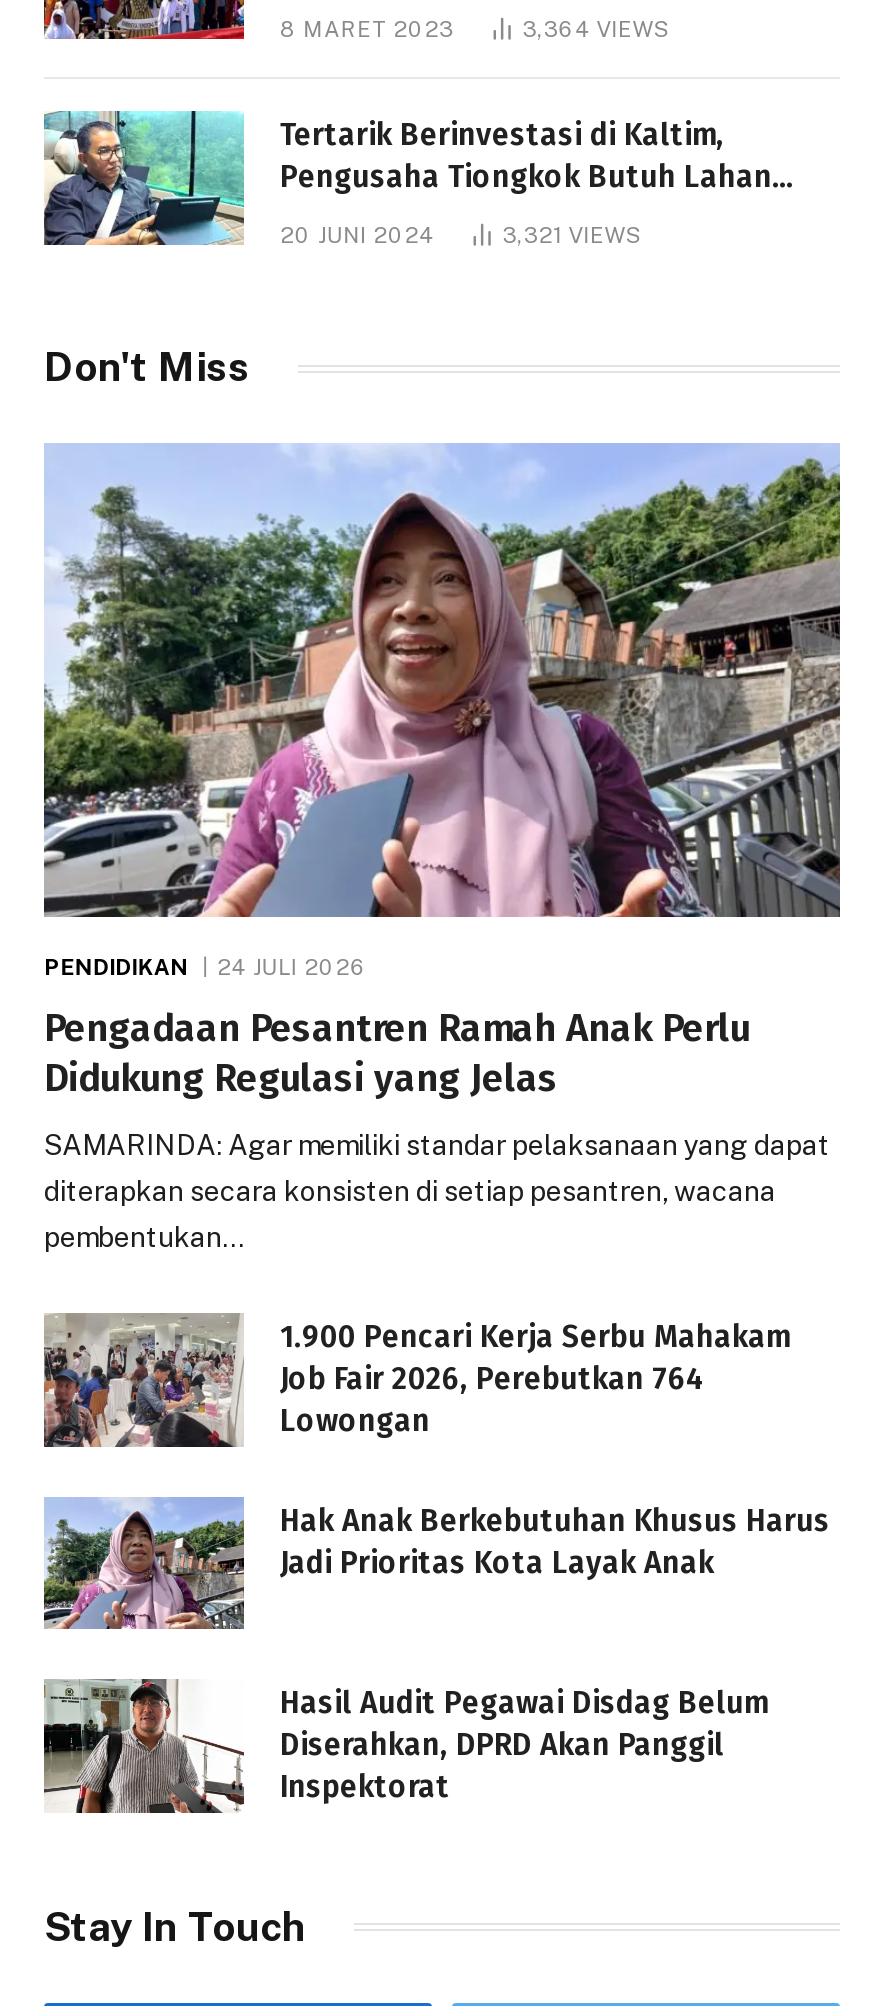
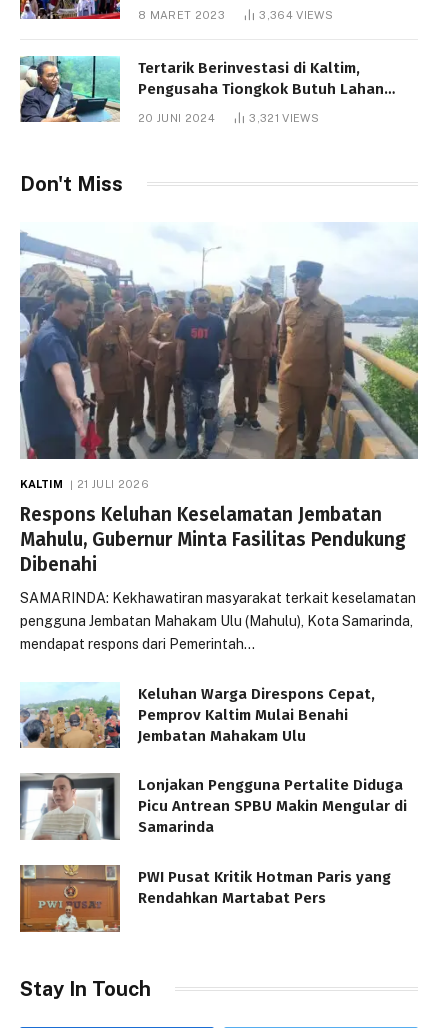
- [image]
- PENDIDIKAN
- 24 JULI 2026
+ [image]
+ KALTIM
+ 21 JULI 2026

- Pengadaan Pesantren Ramah Anak Perlu
- Didukung Regulasi yang Jelas
+ Respons Keluhan Keselamatan Jembatan
+ Mahulu, Gubernur Minta Fasilitas Pendukung
+ Dibenahi

- SAMARINDA: Agar memiliki standar pelaksanaan yang dapat
- diterapkan secara konsisten di setiap pesantren, wacana
- pembentukan…
+ SAMARINDA: Kekhawatiran masyarakat terkait keselamatan
+ pengguna Jembatan Mahakam Ulu (Mahulu), Kota Samarinda,
+ mendapat respons dari Pemerintah…

- [image]
- 1.900 Pencari Kerja Serbu Mahakam
- Job Fair 2026, Perebutkan 764
- Lowongan
+ [image]
+ Keluhan Warga Direspons Cepat,
+ Pemprov Kaltim Mulai Benahi
+ Jembatan Mahakam Ulu

- [image]
- Hak Anak Berkebutuhan Khusus Harus
- Jadi Prioritas Kota Layak Anak
+ [image]
+ Lonjakan Pengguna Pertalite Diduga
+ Picu Antrean SPBU Makin Mengular di
+ Samarinda

- [image]
- Hasil Audit Pegawai Disdag Belum
- Diserahkan, DPRD Akan Panggil
- Inspektorat
+ [image]
+ PWI Pusat Kritik Hotman Paris yang
+ Rendahkan Martabat Pers
